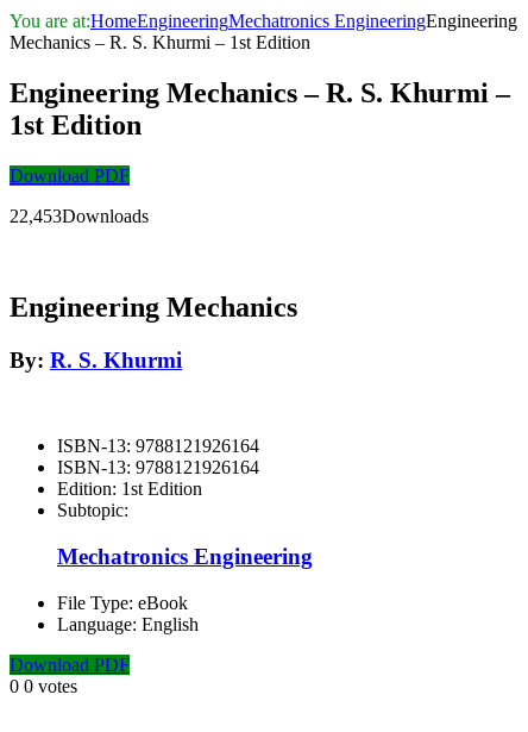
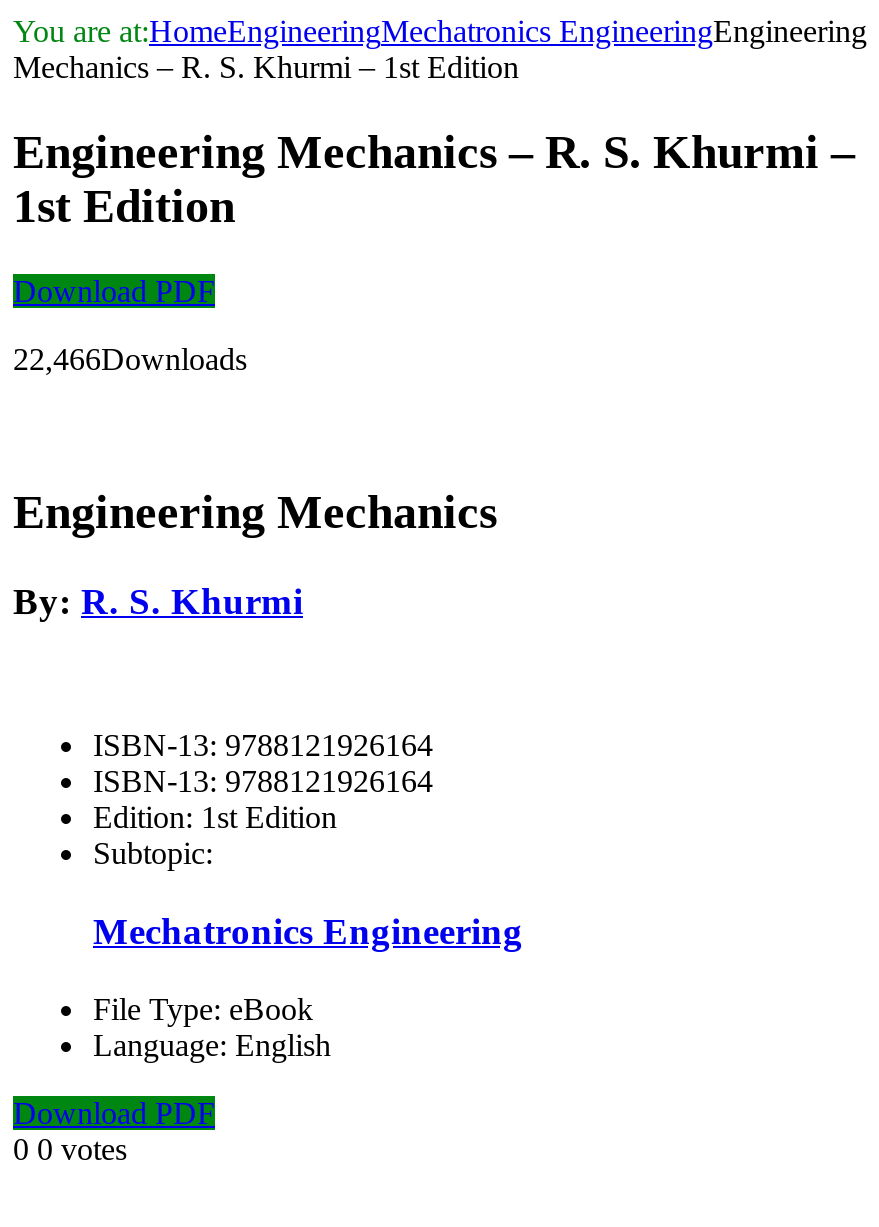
- 22,453Downloads
+ 22,466Downloads
